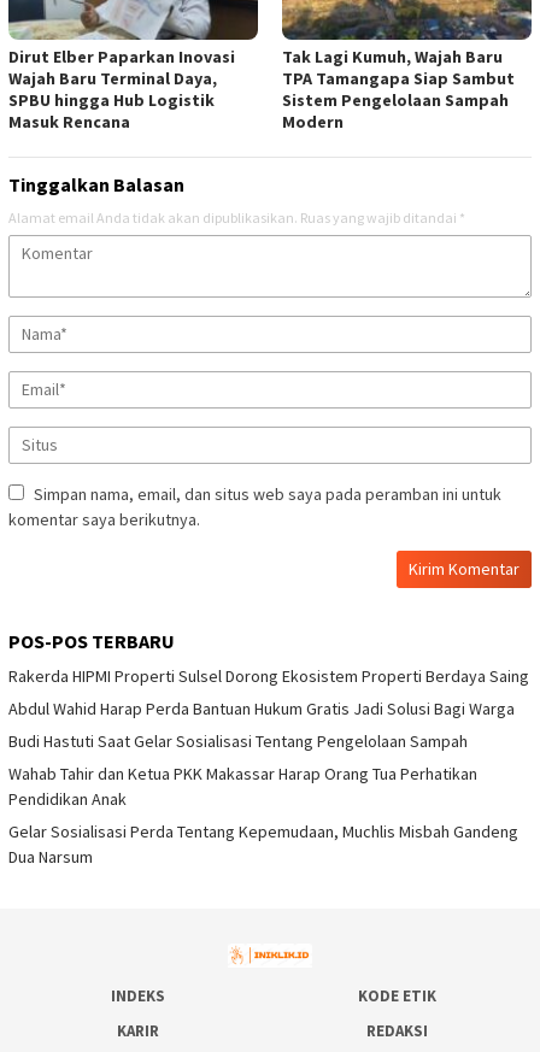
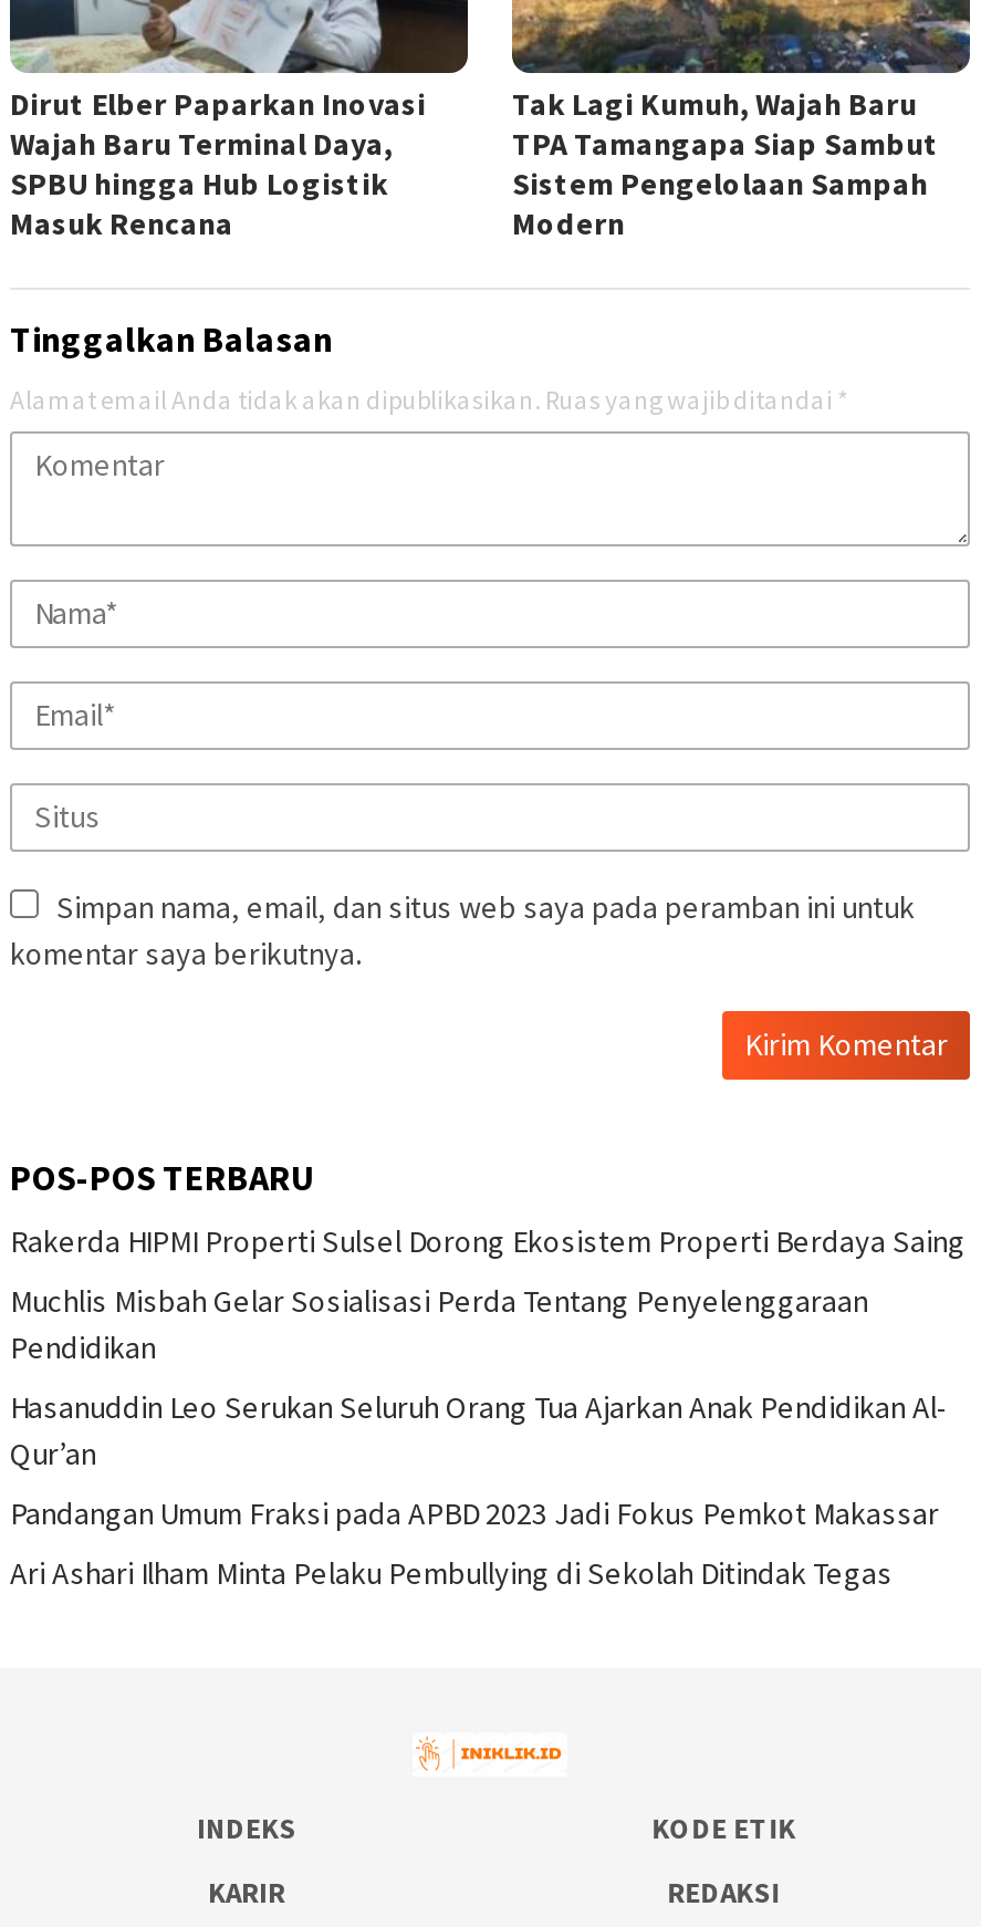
- Abdul Wahid Harap Perda Bantuan Hukum Gratis Jadi Solusi Bagi Warga
+ Muchlis Misbah Gelar Sosialisasi Perda Tentang Penyelenggaraan
+ Pendidikan

- Budi Hastuti Saat Gelar Sosialisasi Tentang Pengelolaan Sampah
+ Hasanuddin Leo Serukan Seluruh Orang Tua Ajarkan Anak Pendidikan Al-
+ Qur’an

- Wahab Tahir dan Ketua PKK Makassar Harap Orang Tua Perhatikan
- Pendidikan Anak
+ Pandangan Umum Fraksi pada APBD 2023 Jadi Fokus Pemkot Makassar

- Gelar Sosialisasi Perda Tentang Kepemudaan, Muchlis Misbah Gandeng
- Dua Narsum
+ Ari Ashari Ilham Minta Pelaku Pembullying di Sekolah Ditindak Tegas
